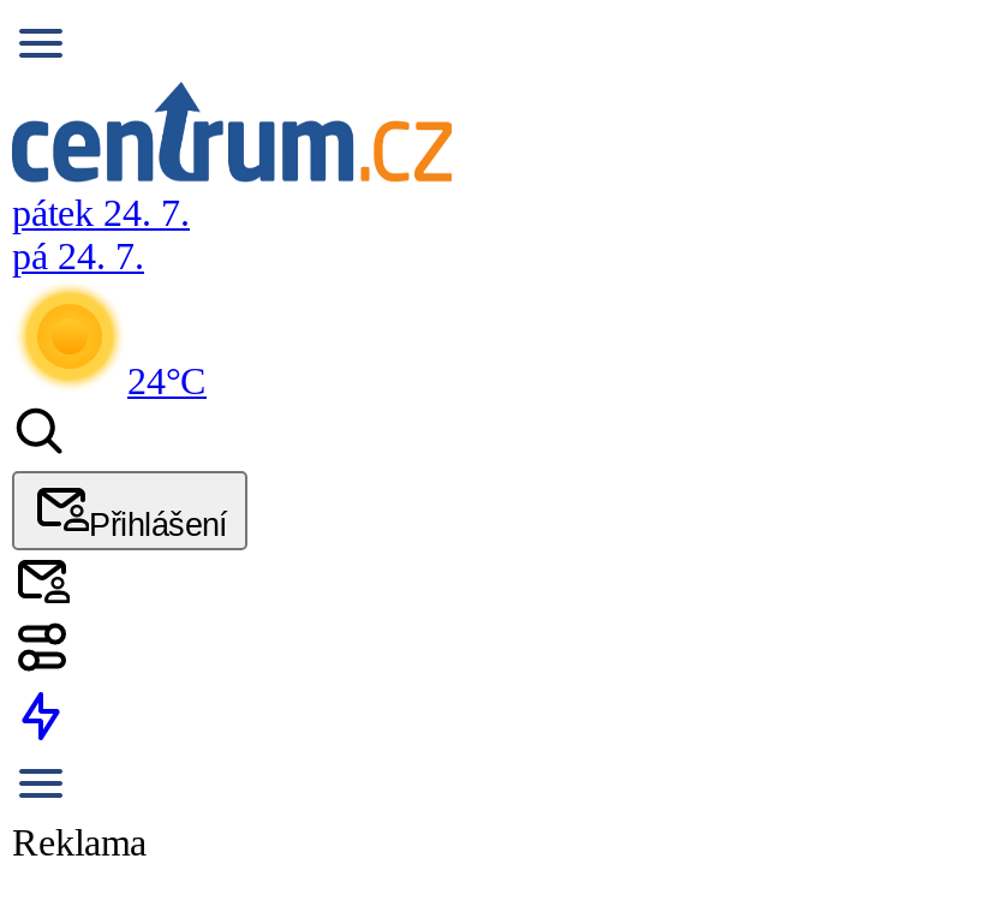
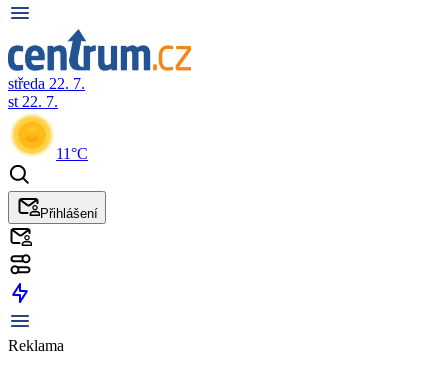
- pátek 24. 7.
- pá 24. 7.
+ středa 22. 7.
+ st 22. 7.

- 24°C
+ 11°C
